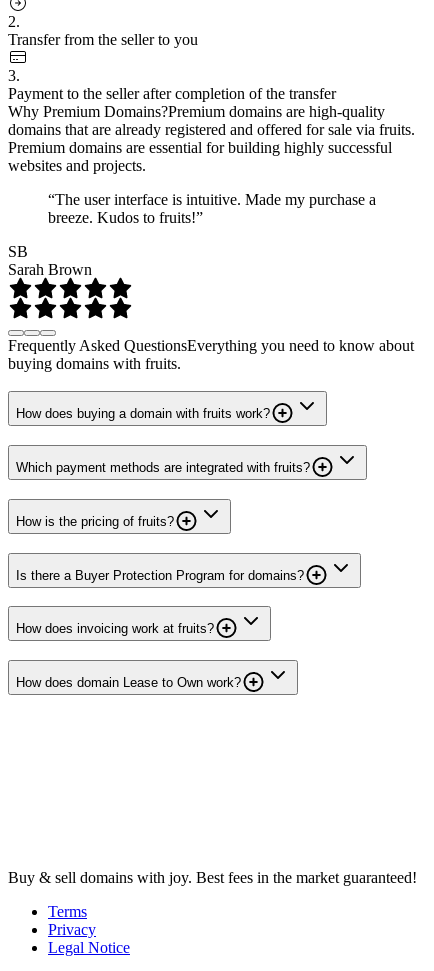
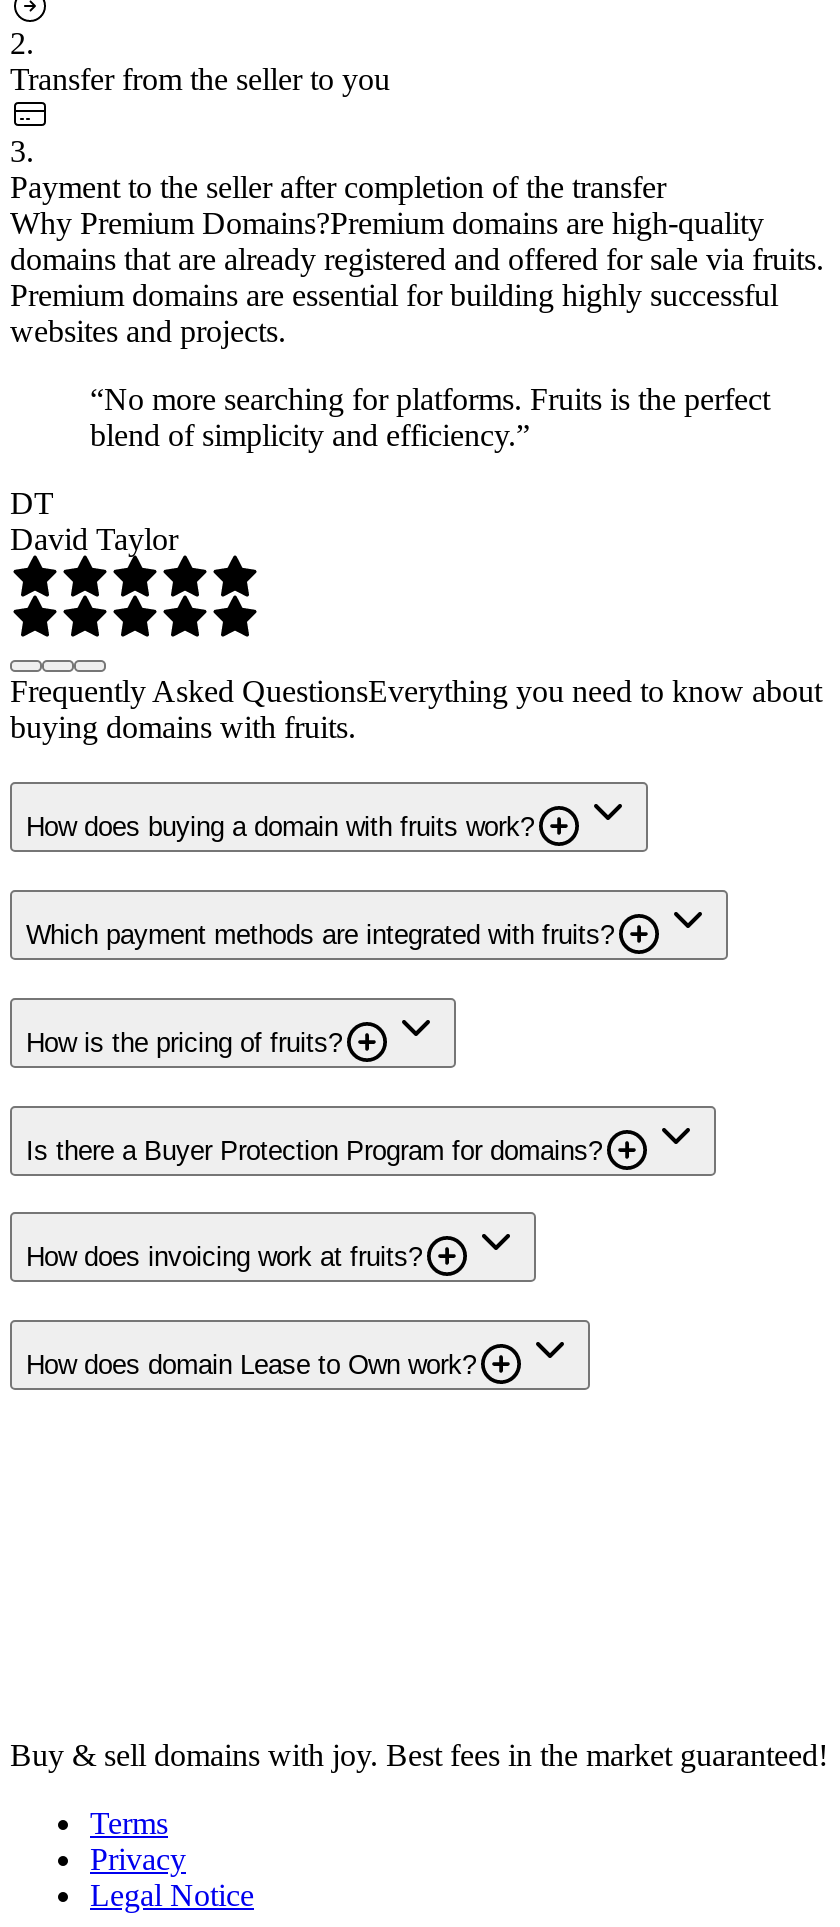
- “The user interface is intuitive. Made my purchase a
- breeze. Kudos to fruits!”
+ “No more searching for platforms. Fruits is the perfect
+ blend of simplicity and efficiency.”

- SB
- Sarah Brown
+ DT
+ David Taylor
